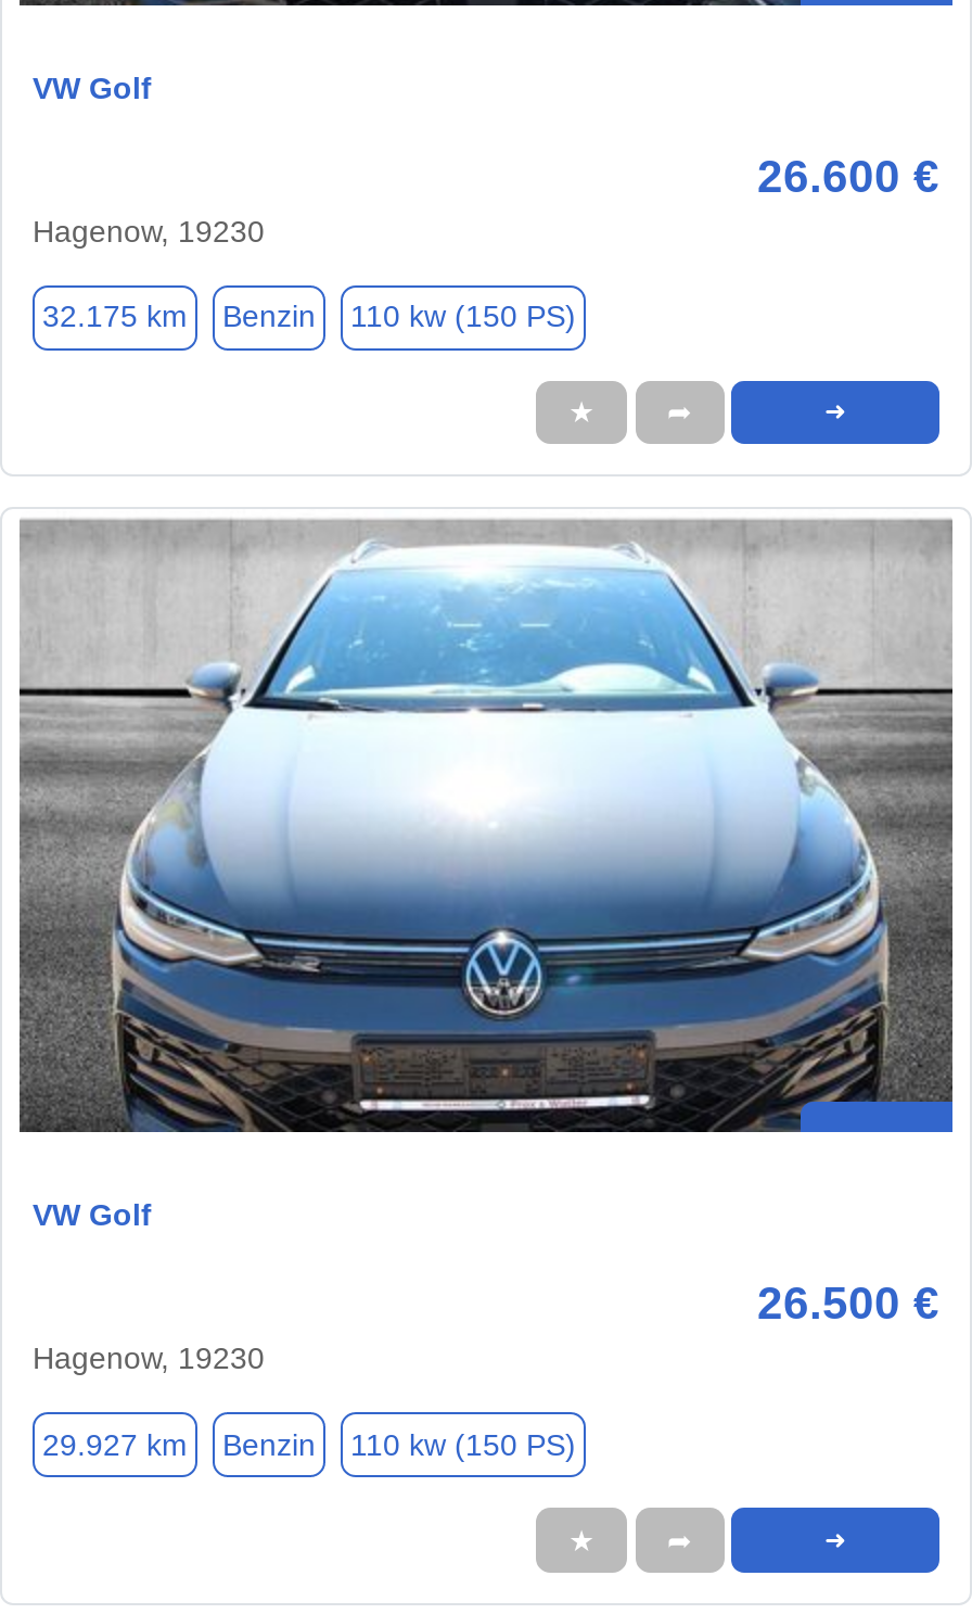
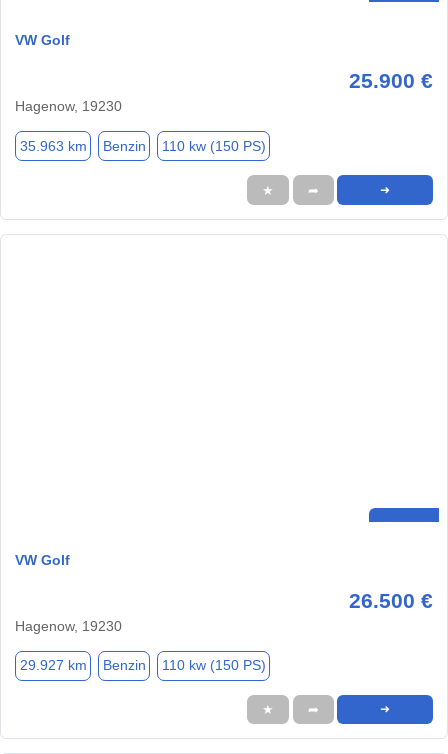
- 26.600 €
+ 25.900 €

- 32.175 km Benzin 110 kw (150 PS)
+ 35.963 km Benzin 110 kw (150 PS)

- [image]
